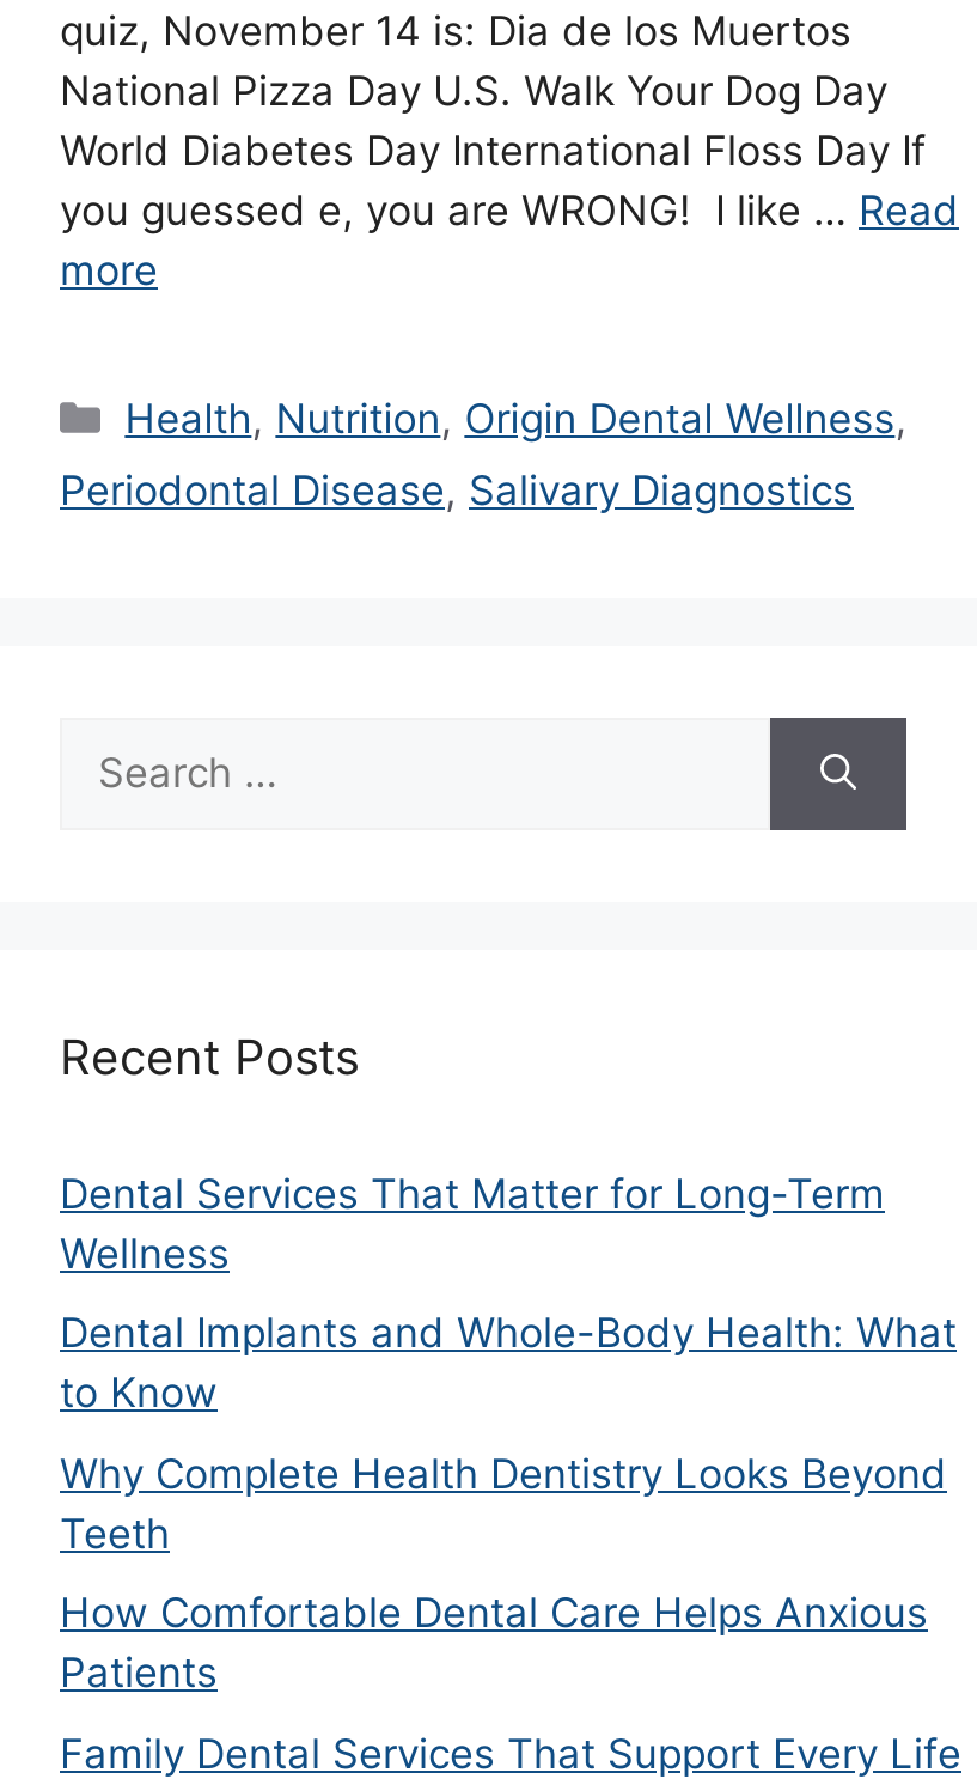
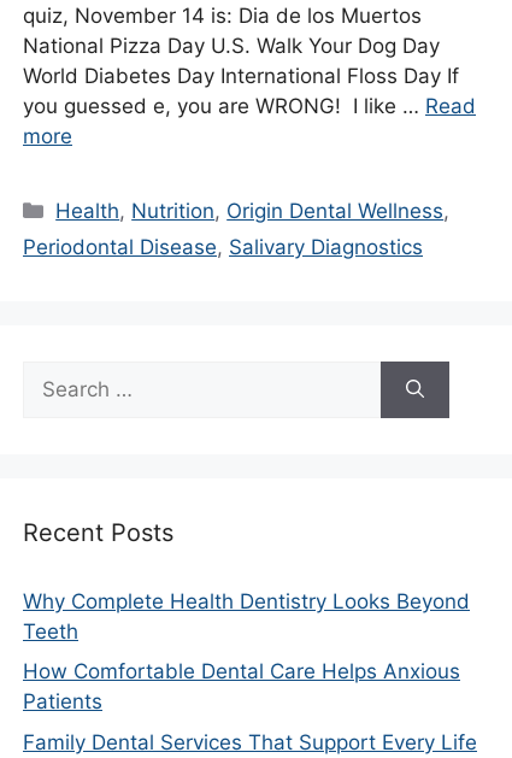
- Dental Services That Matter for Long-Term
- Wellness
- Dental Implants and Whole-Body Health: What
- to Know
